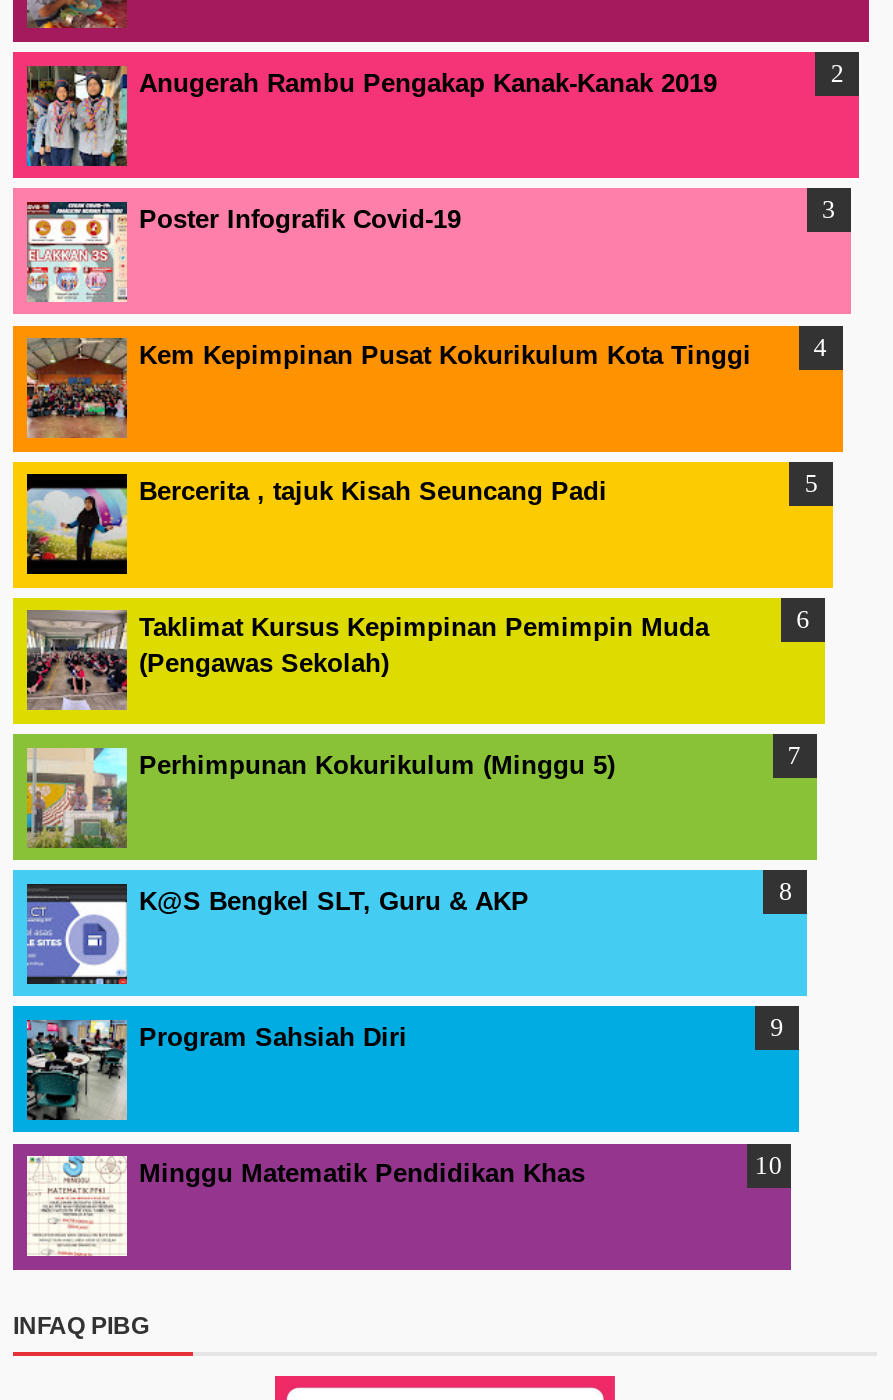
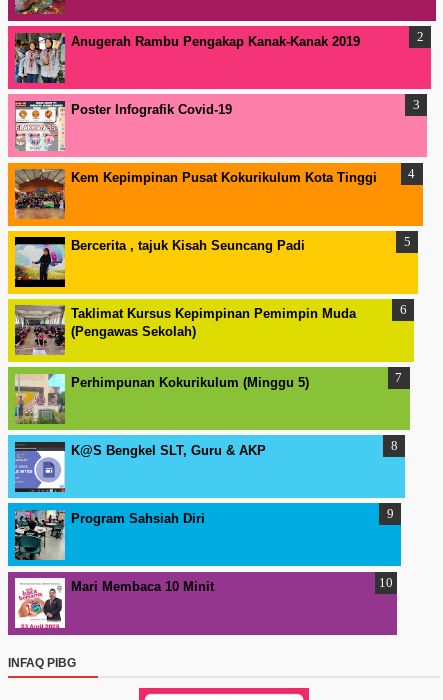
- [image]
- Minggu Matematik Pendidikan Khas
+ [image]
+ Mari Membaca 10 Minit
